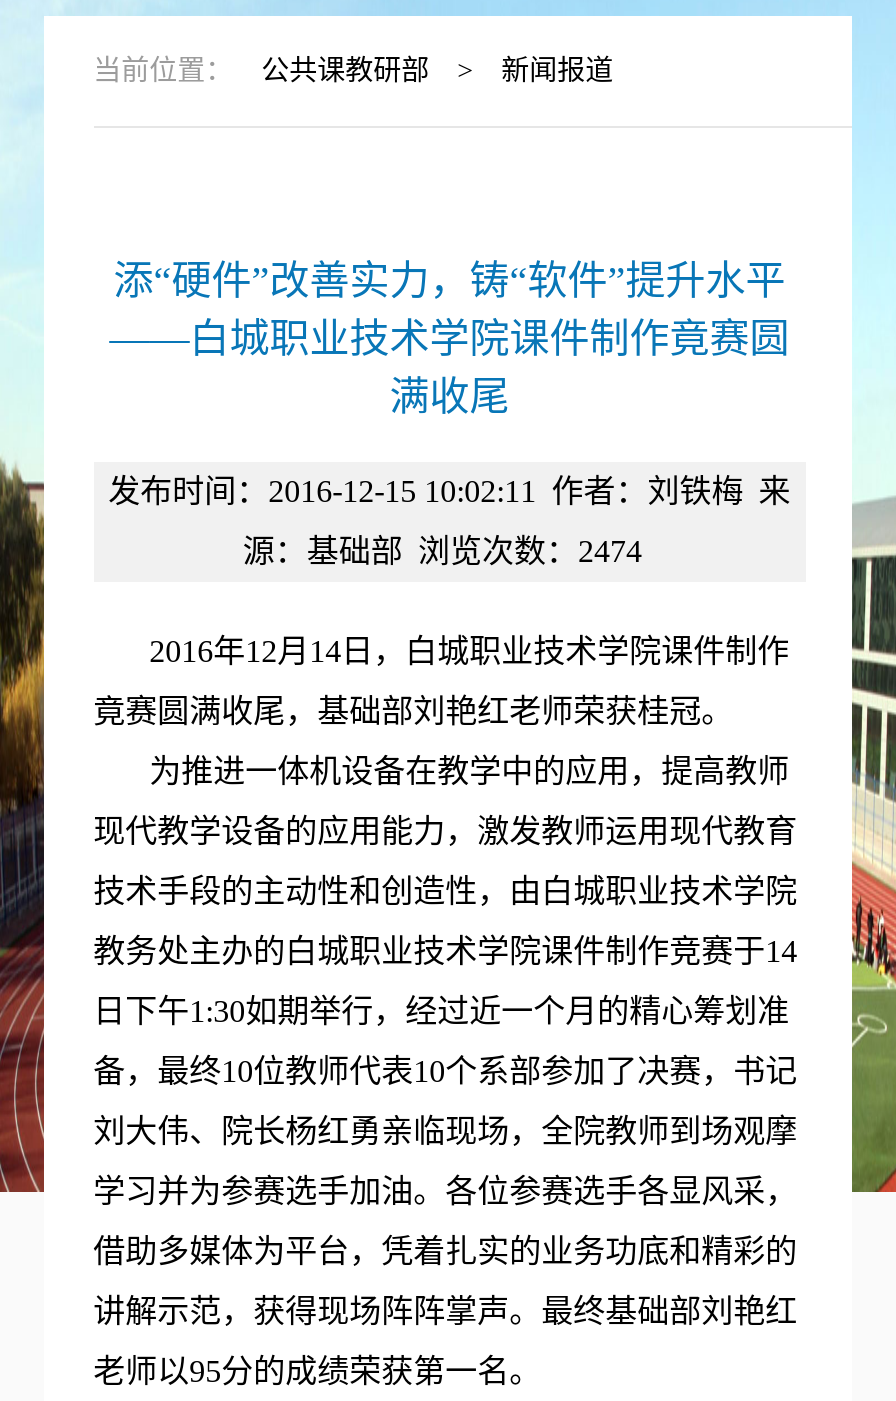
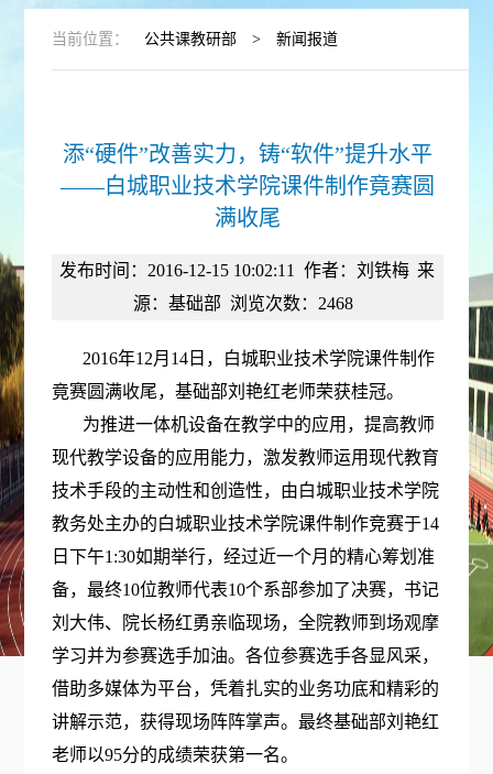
- 源：基础部 浏览次数：2474
+ 源：基础部 浏览次数：2468
